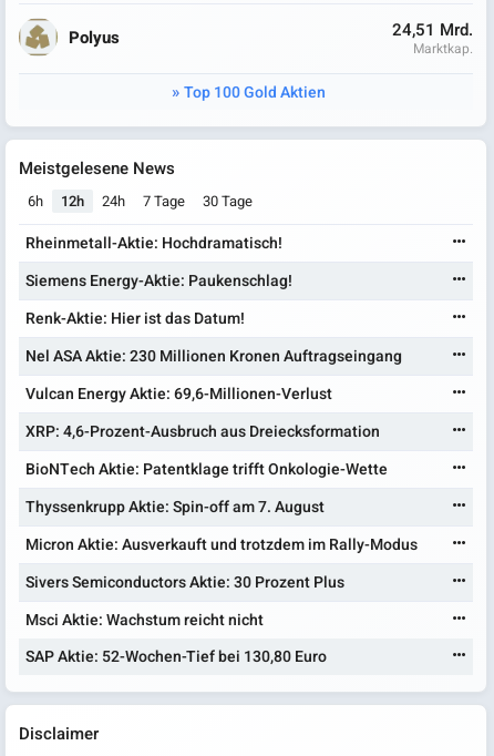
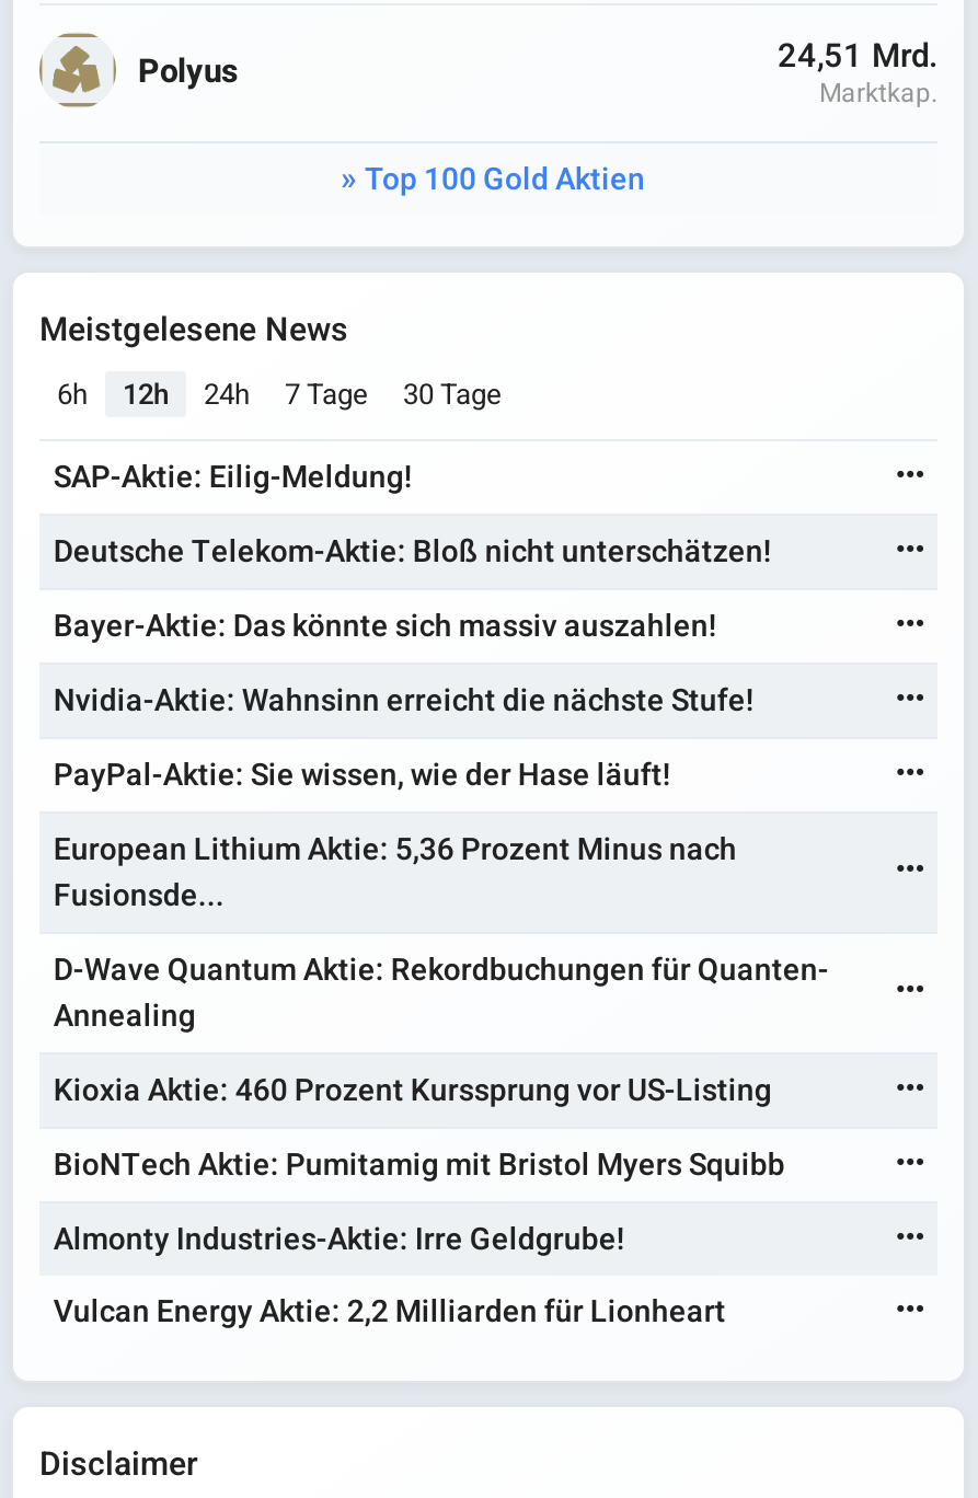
- Rheinmetall-Aktie: Hochdramatisch!
- Siemens Energy-Aktie: Paukenschlag!
- Renk-Aktie: Hier ist das Datum!
- Nel ASA Aktie: 230 Millionen Kronen Auftragseingang
- Vulcan Energy Aktie: 69,6-Millionen-Verlust
- XRP: 4,6-Prozent-Ausbruch aus Dreiecksformation
- BioNTech Aktie: Patentklage trifft Onkologie-Wette
- Thyssenkrupp Aktie: Spin-off am 7. August
- Micron Aktie: Ausverkauft und trotzdem im Rally-Modus
- Sivers Semiconductors Aktie: 30 Prozent Plus
- Msci Aktie: Wachstum reicht nicht
- SAP Aktie: 52-Wochen-Tief bei 130,80 Euro
+ SAP-Aktie: Eilig-Meldung!
+ Deutsche Telekom-Aktie: Bloß nicht unterschätzen!
+ Bayer-Aktie: Das könnte sich massiv auszahlen!
+ Nvidia-Aktie: Wahnsinn erreicht die nächste Stufe!
+ PayPal-Aktie: Sie wissen, wie der Hase läuft!
+ European Lithium Aktie: 5,36 Prozent Minus nach
+ Fusionsde...
+ D-Wave Quantum Aktie: Rekordbuchungen für Quanten-
+ Annealing
+ Kioxia Aktie: 460 Prozent Kurssprung vor US-Listing
+ BioNTech Aktie: Pumitamig mit Bristol Myers Squibb
+ Almonty Industries-Aktie: Irre Geldgrube!
+ Vulcan Energy Aktie: 2,2 Milliarden für Lionheart
